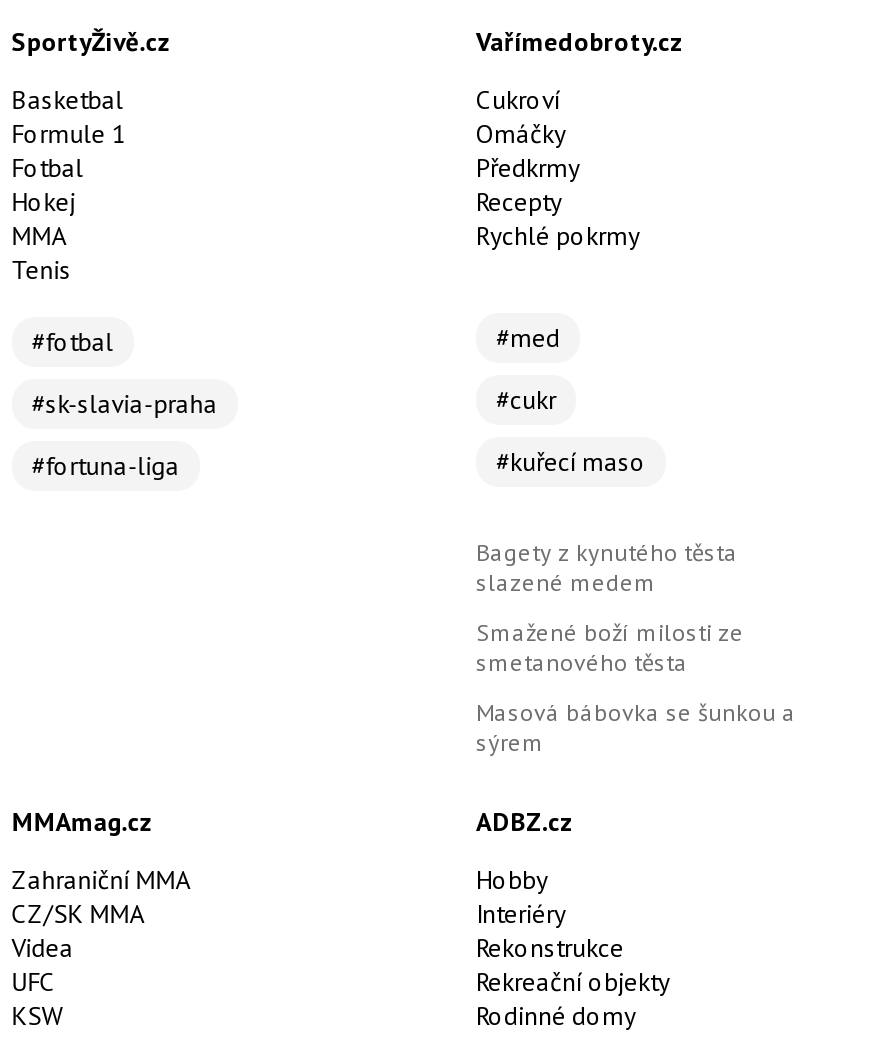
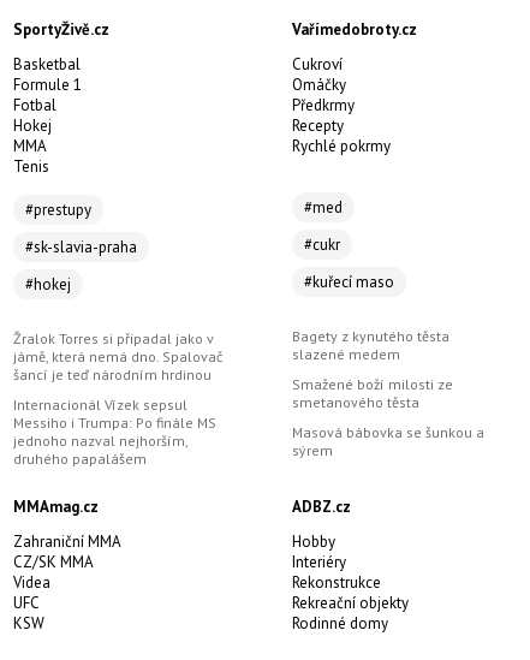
- #fotbal
+ #prestupy

- #fortuna-liga
+ #hokej
+ Žralok Torres si připadal jako v
+ jámě, která nemá dno. Spalovač
+ šancí je teď národním hrdinou
+ Internacionál Vízek sepsul
+ Messiho i Trumpa: Po finále MS
+ jednoho nazval nejhorším,
+ druhého papalášem
